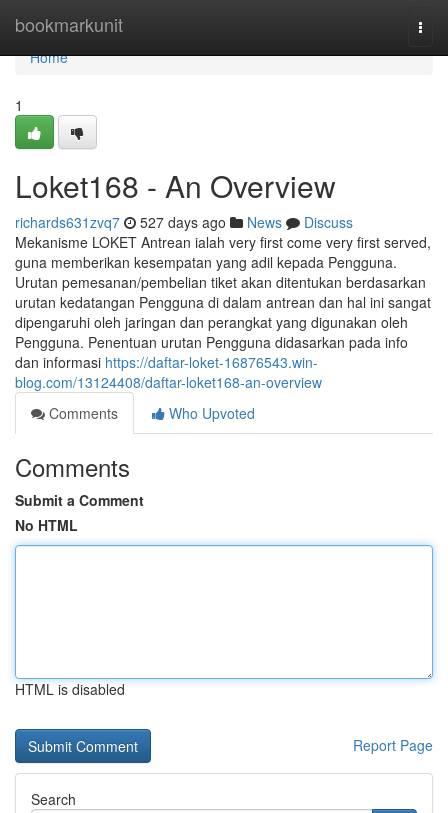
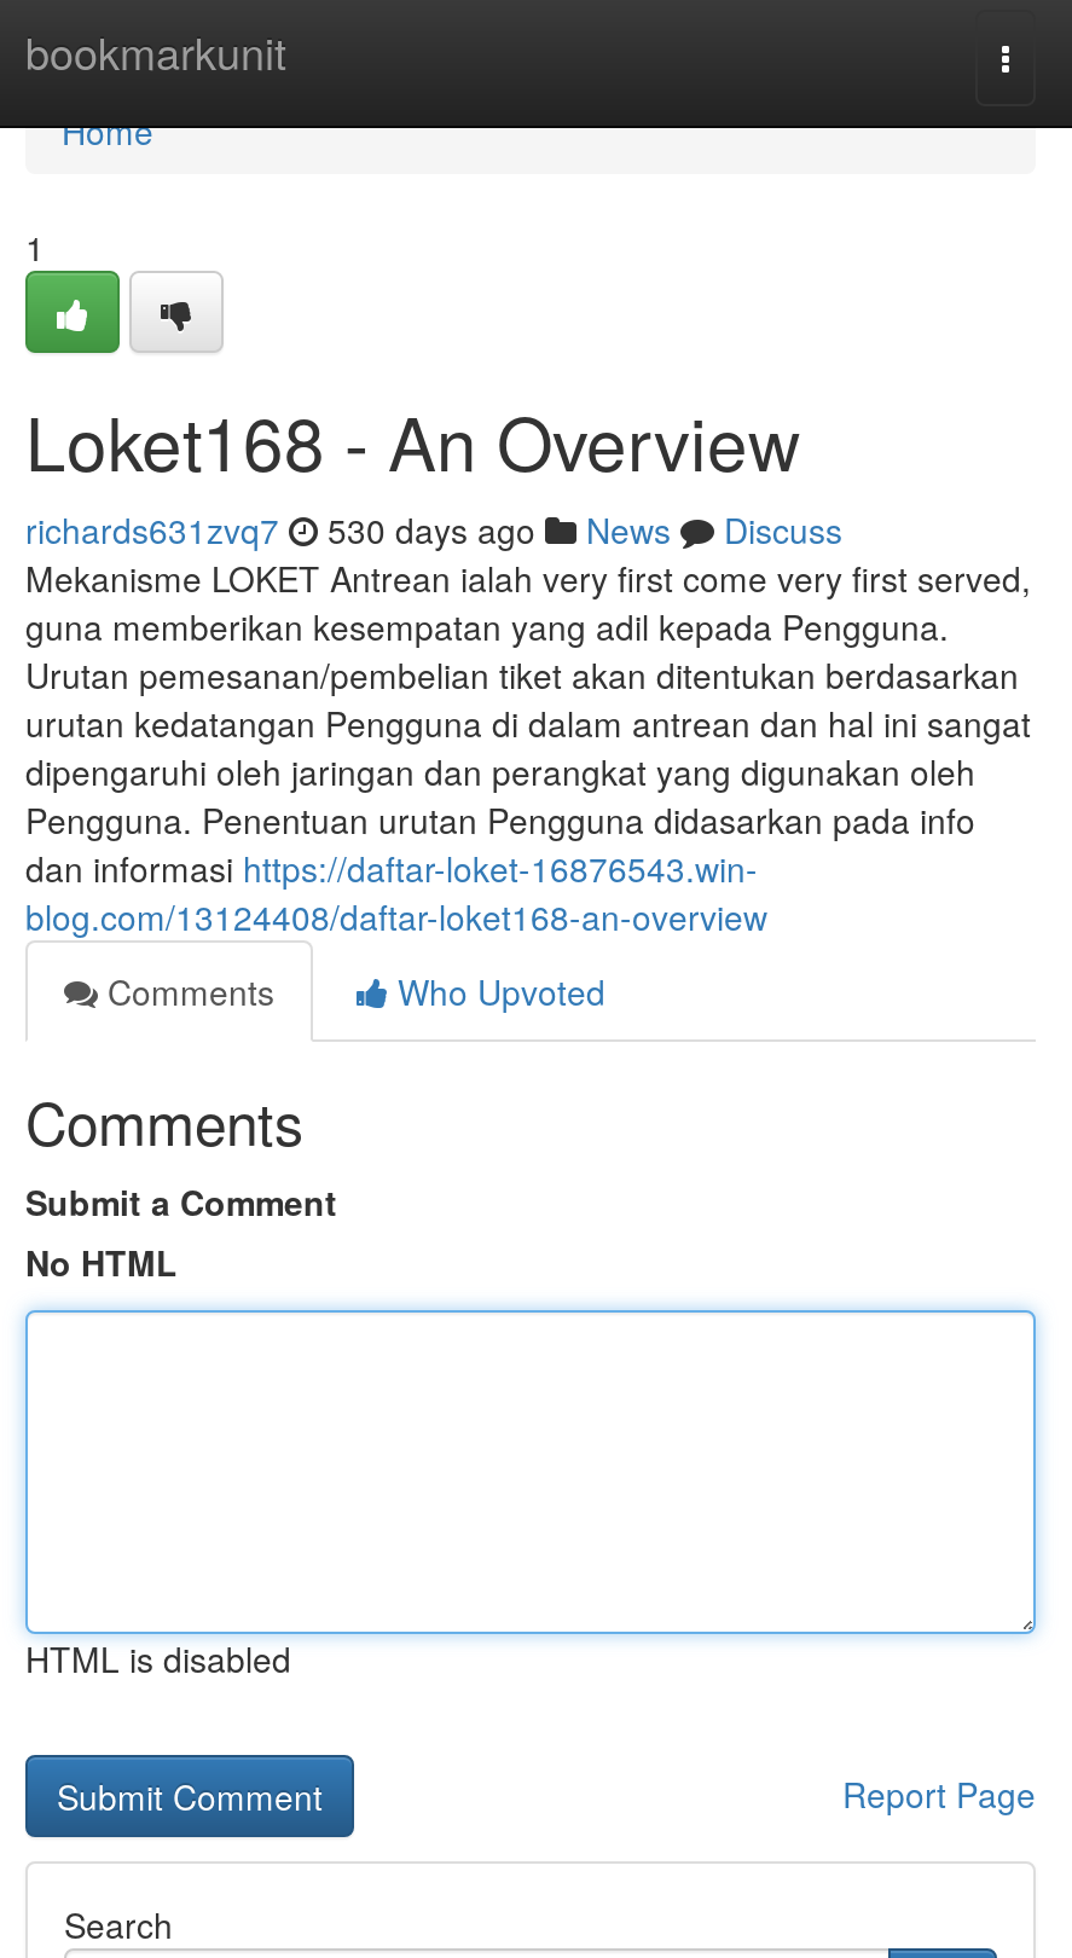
- richards631zvq7 527 days ago News Discuss
+ richards631zvq7 530 days ago News Discuss
